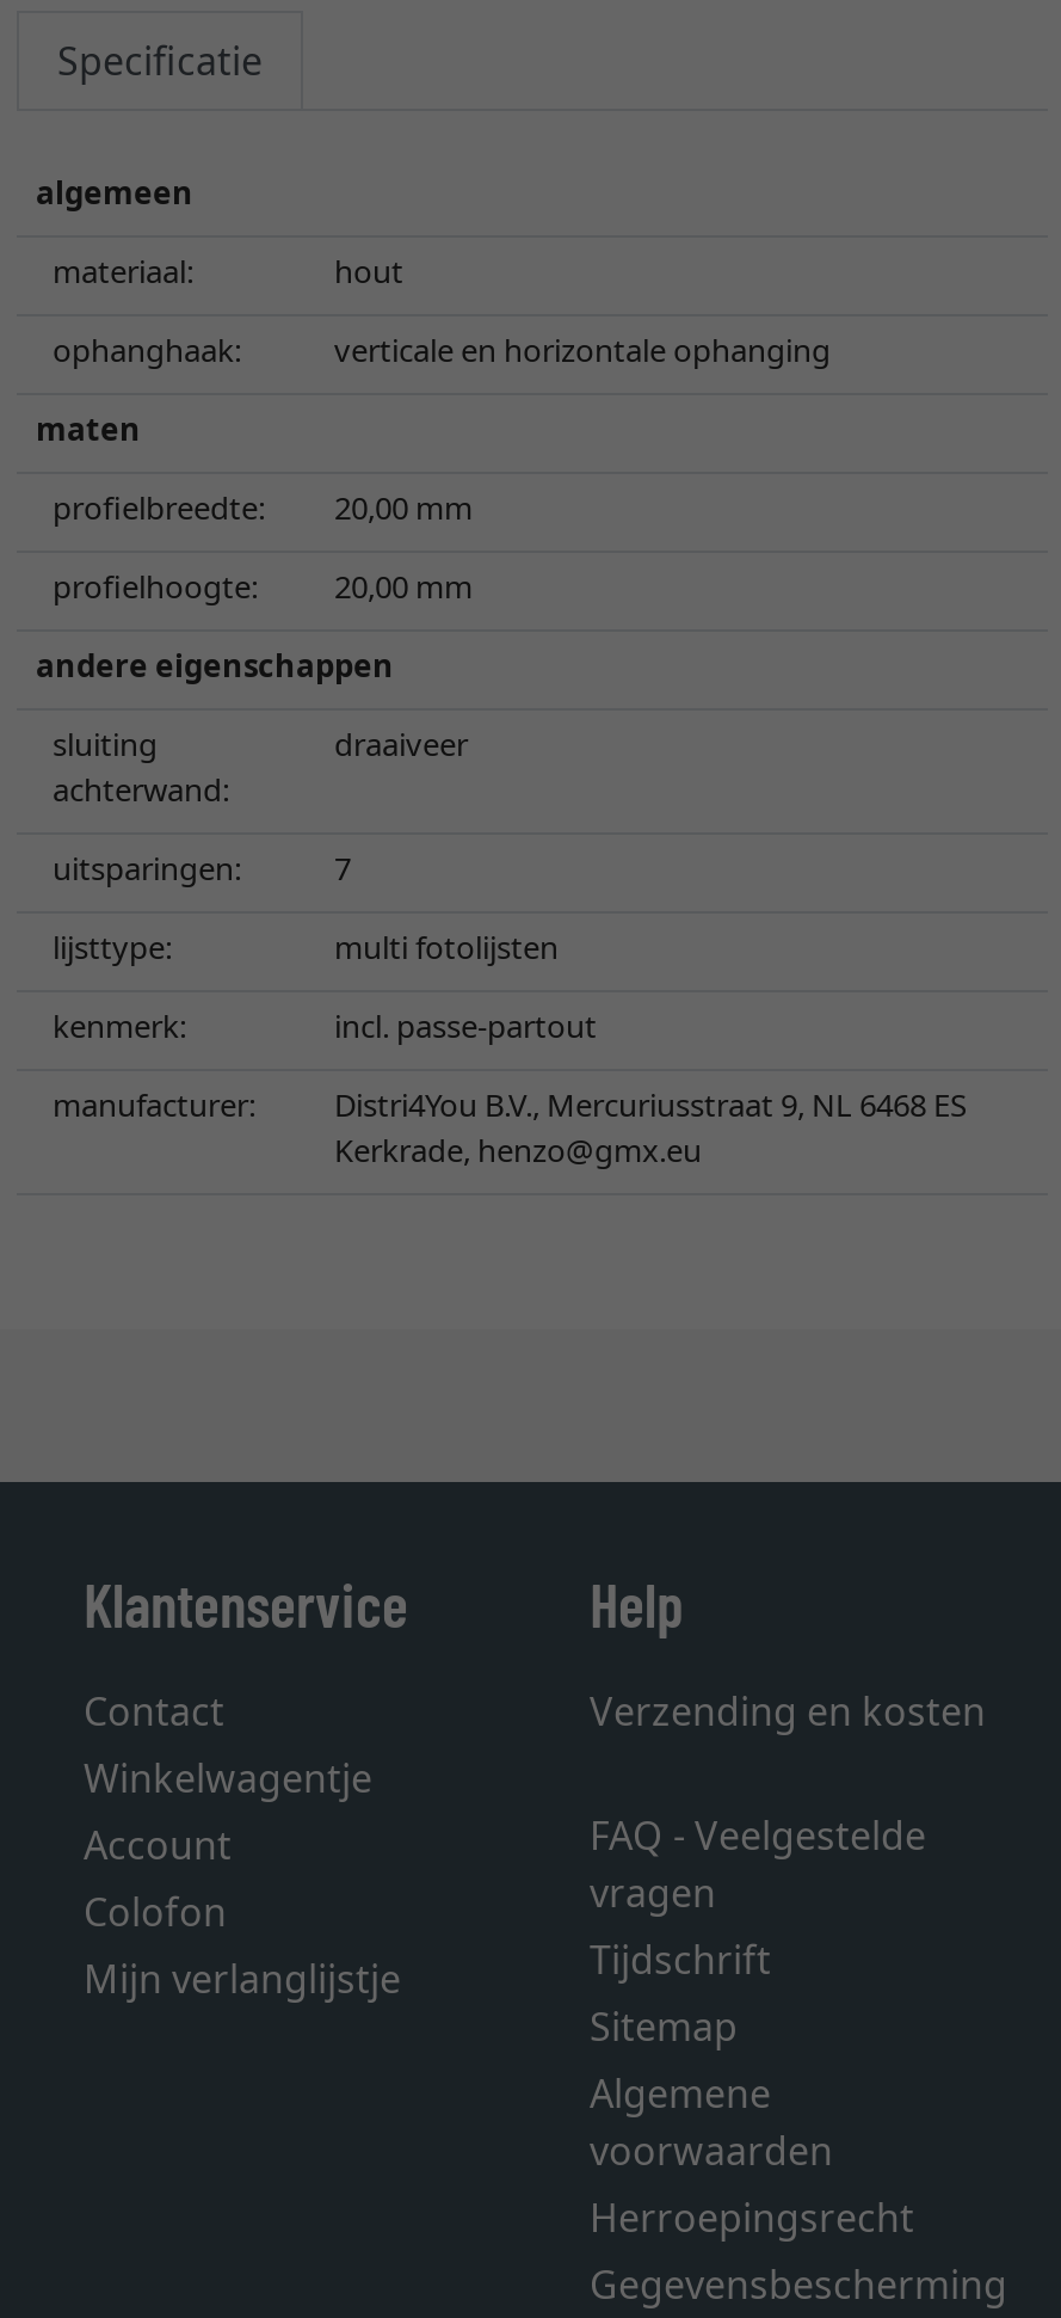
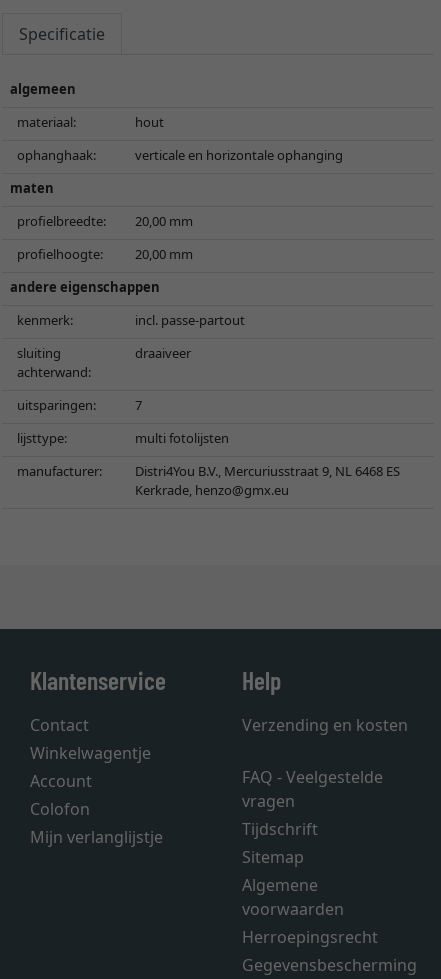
moved down: sluiting | achterwand: | draaiveer | uitsparingen: | 7 | lijsttype: | multi fotolijsten

moved up: kenmerk: | incl. passe-partout
